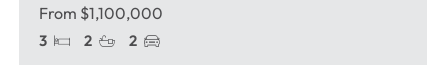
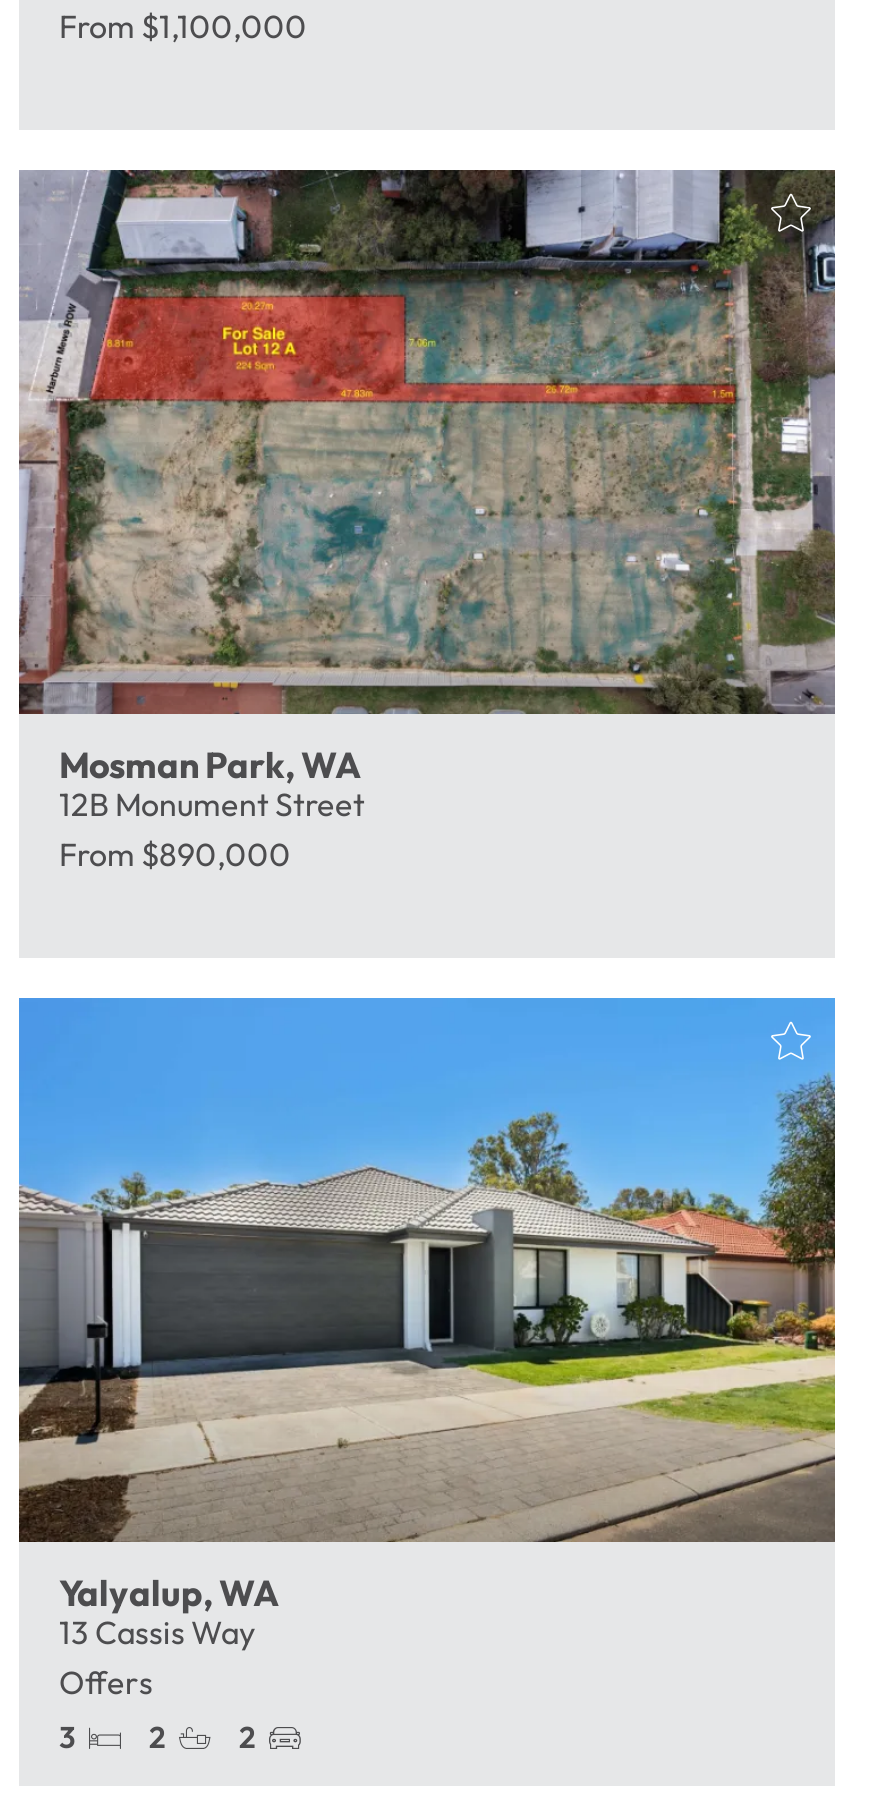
+ [image]
+ Mosman Park, WA
+ 12B Monument Street
+ From $890,000

+ [image]
+ Yalyalup, WA
+ 13 Cassis Way
+ Offers
